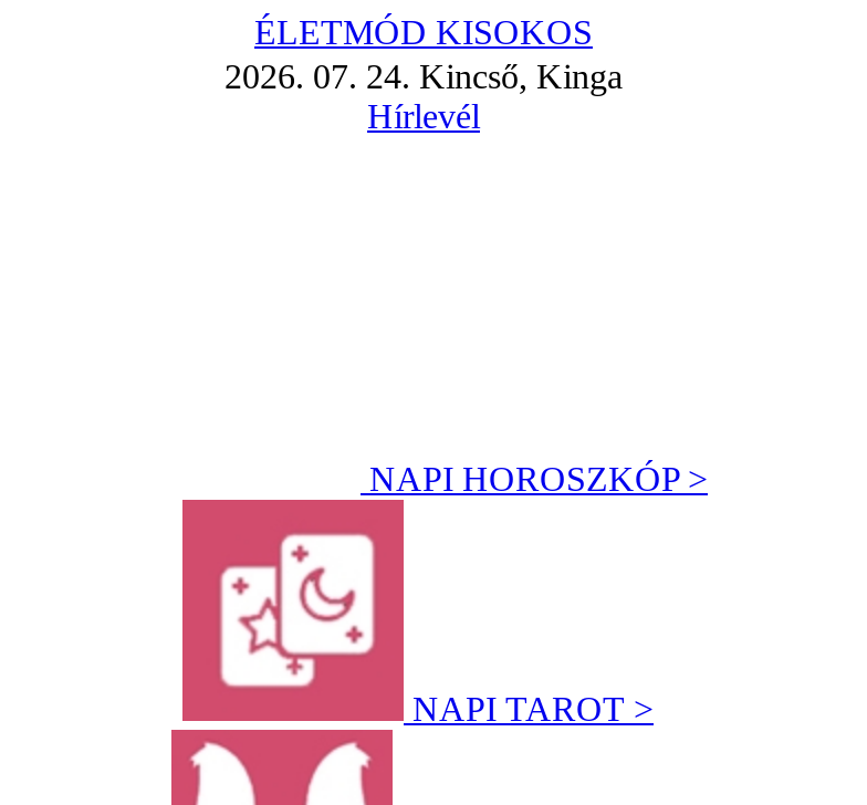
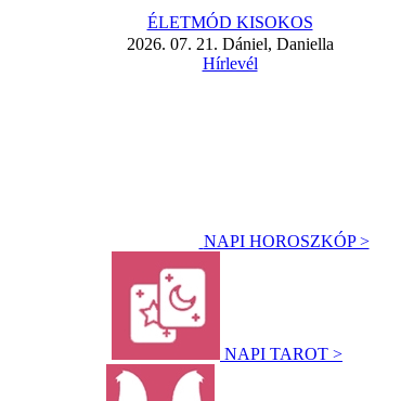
- 2026. 07. 24. Kincső, Kinga
+ 2026. 07. 21. Dániel, Daniella
